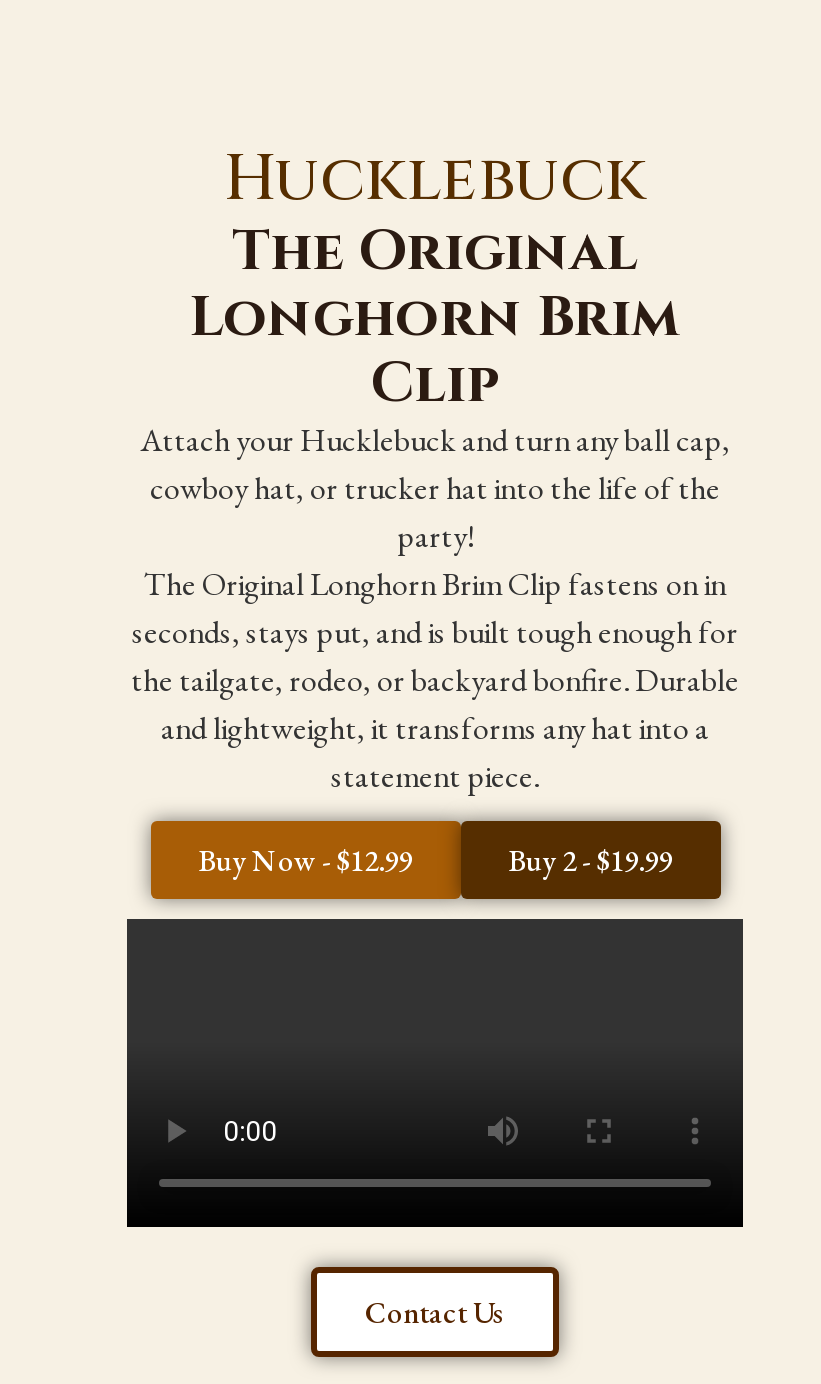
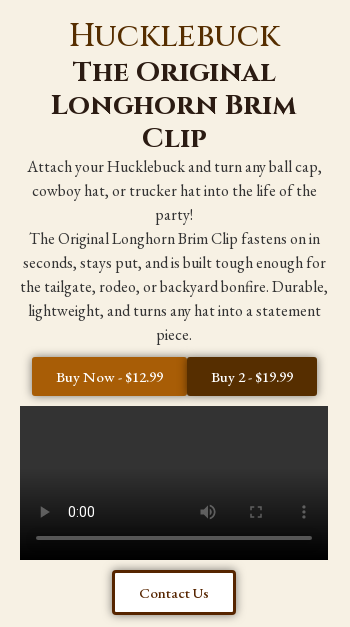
- the tailgate, rodeo, or backyard bonfire. Durable
- and lightweight, it transforms any hat into a
- statement piece.
+ the tailgate, rodeo, or backyard bonfire. Durable,
+ lightweight, and turns any hat into a statement
+ piece.
